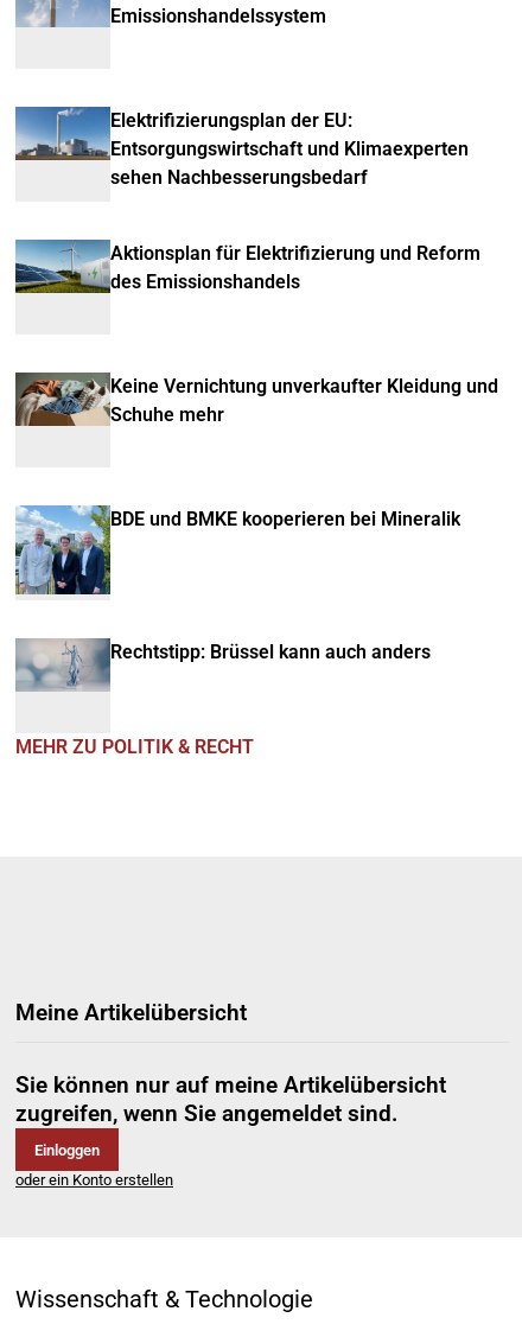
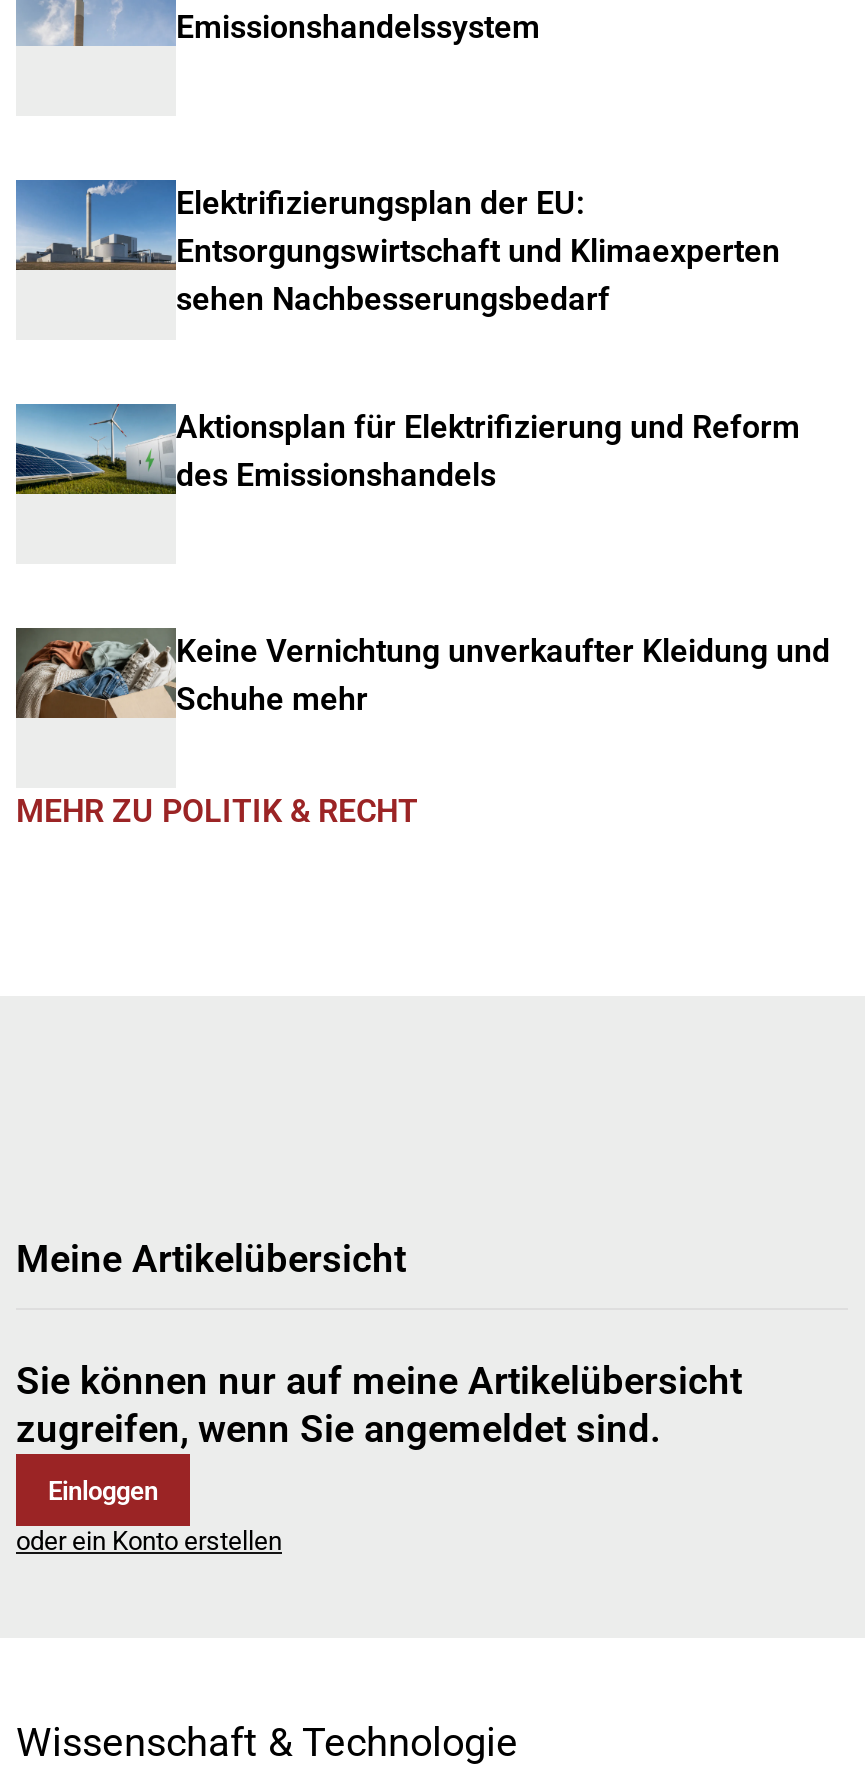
- [image]
- BDE und BMKE kooperieren bei Mineralik

- [image]
- Rechtstipp: Brüssel kann auch anders
